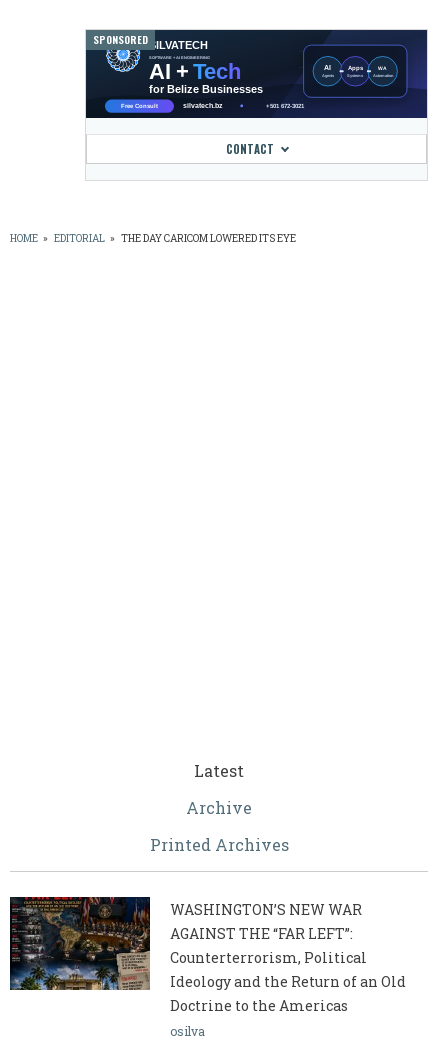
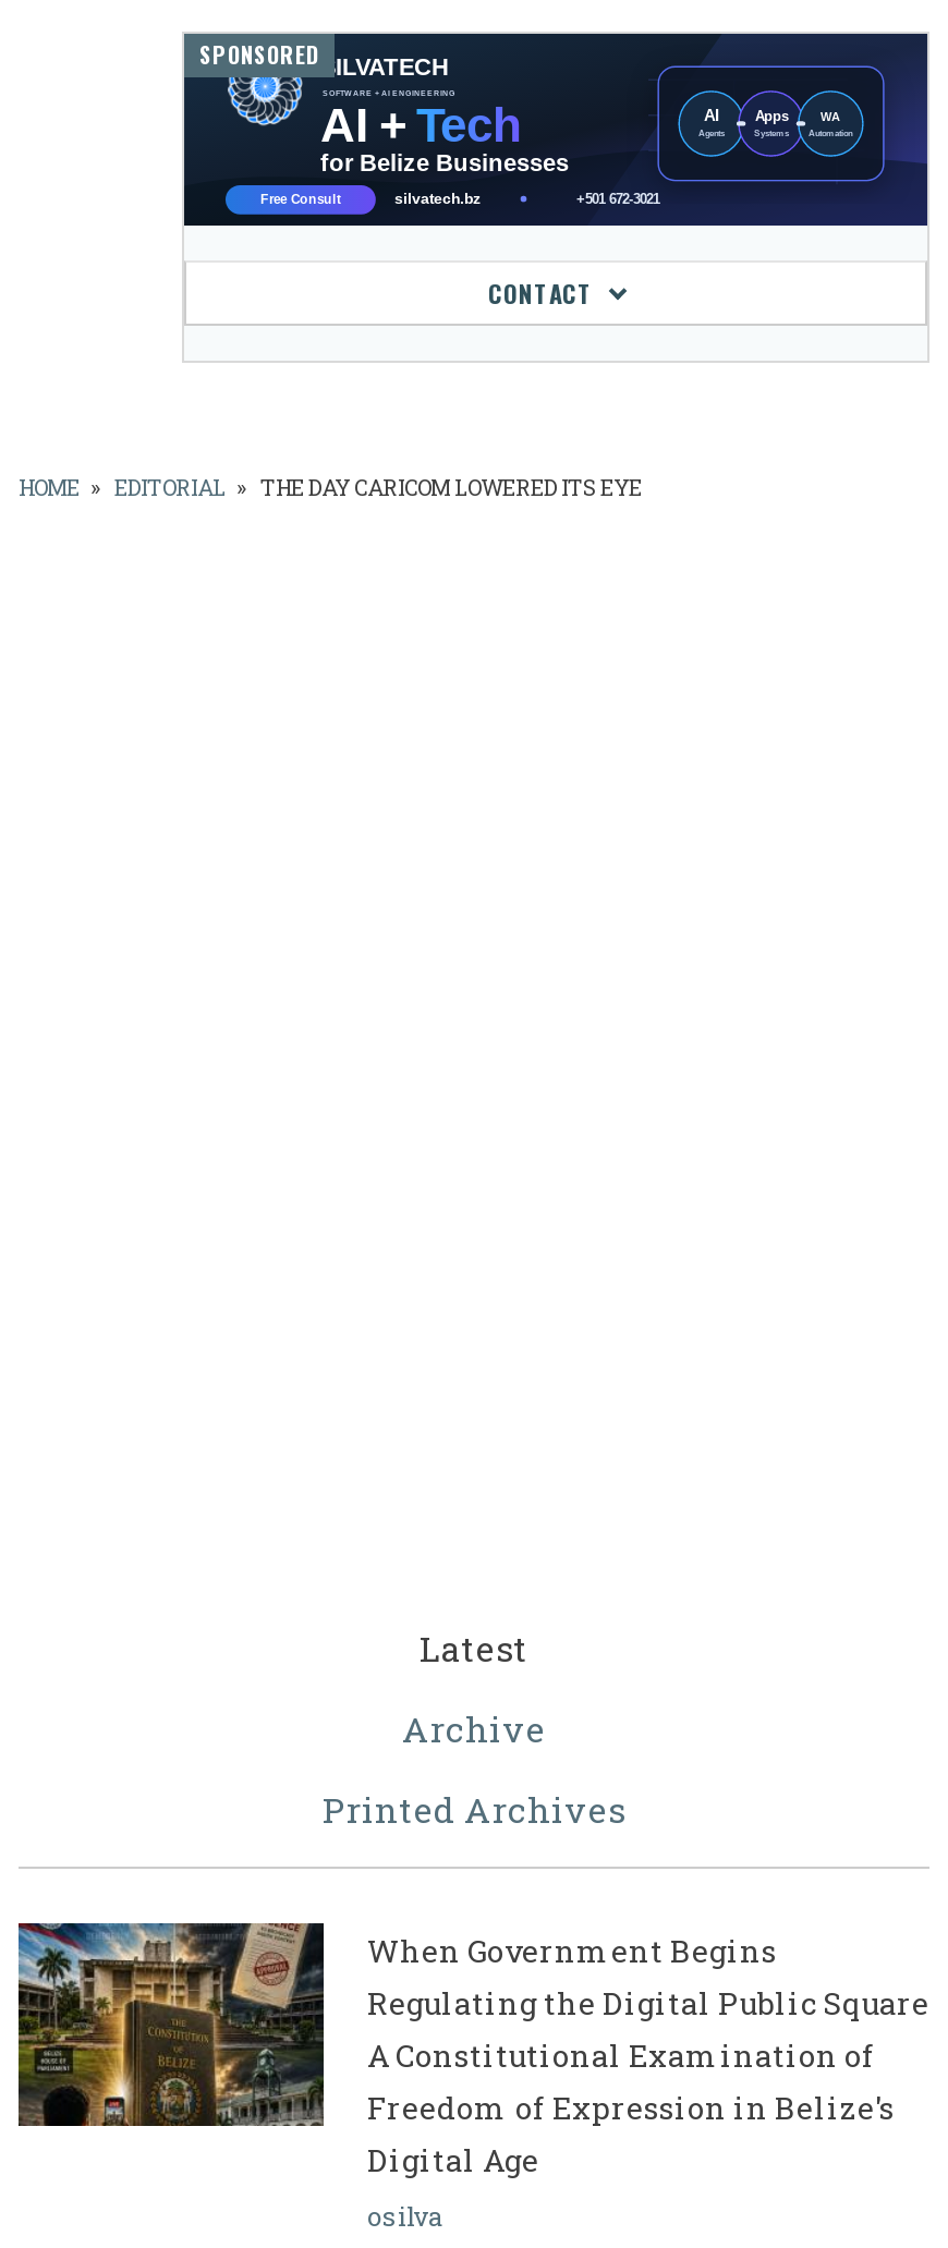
- [image]
- WASHINGTON’S NEW WAR
- AGAINST THE “FAR LEFT”:
- Counterterrorism, Political
- Ideology and the Return of an Old
- Doctrine to the Americas
+ [image]
+ When Government Begins
+ Regulating the Digital Public Square
+ A Constitutional Examination of
+ Freedom of Expression in Belize's
+ Digital Age
